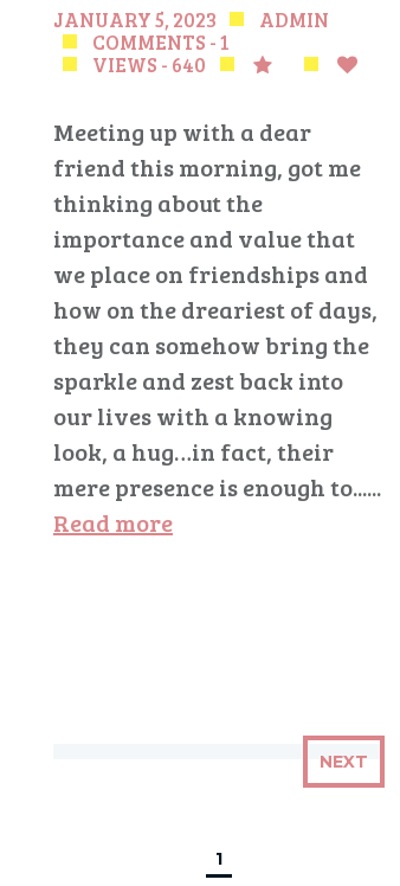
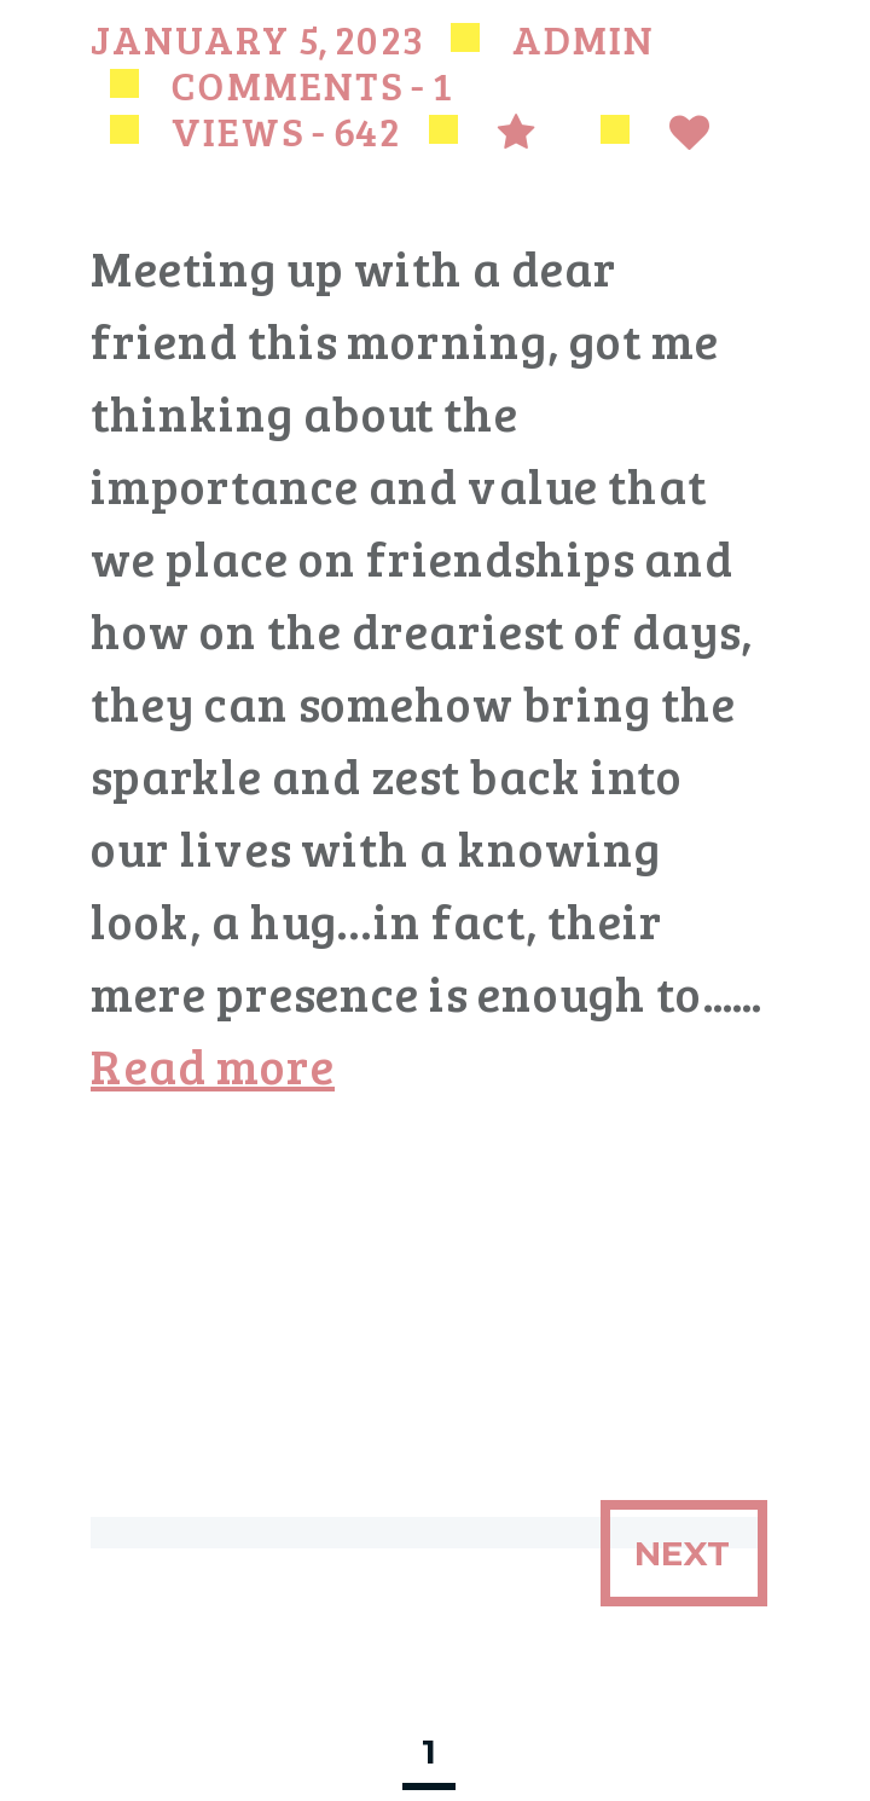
- VIEWS - 640
+ VIEWS - 642
